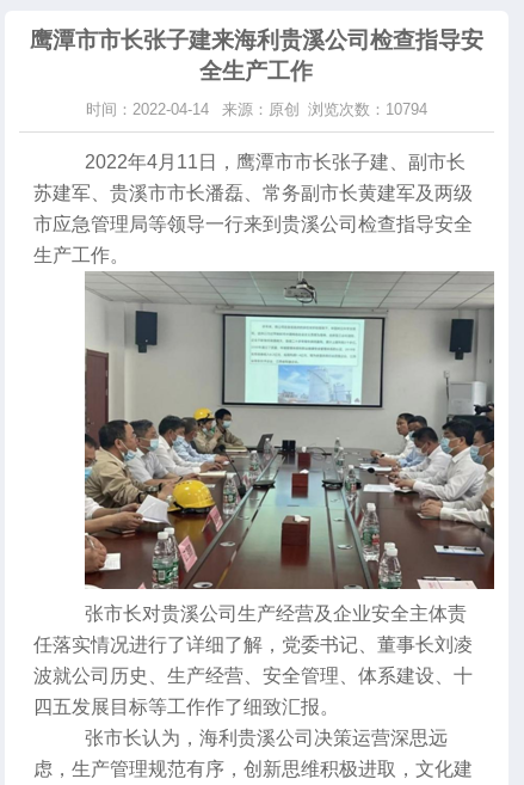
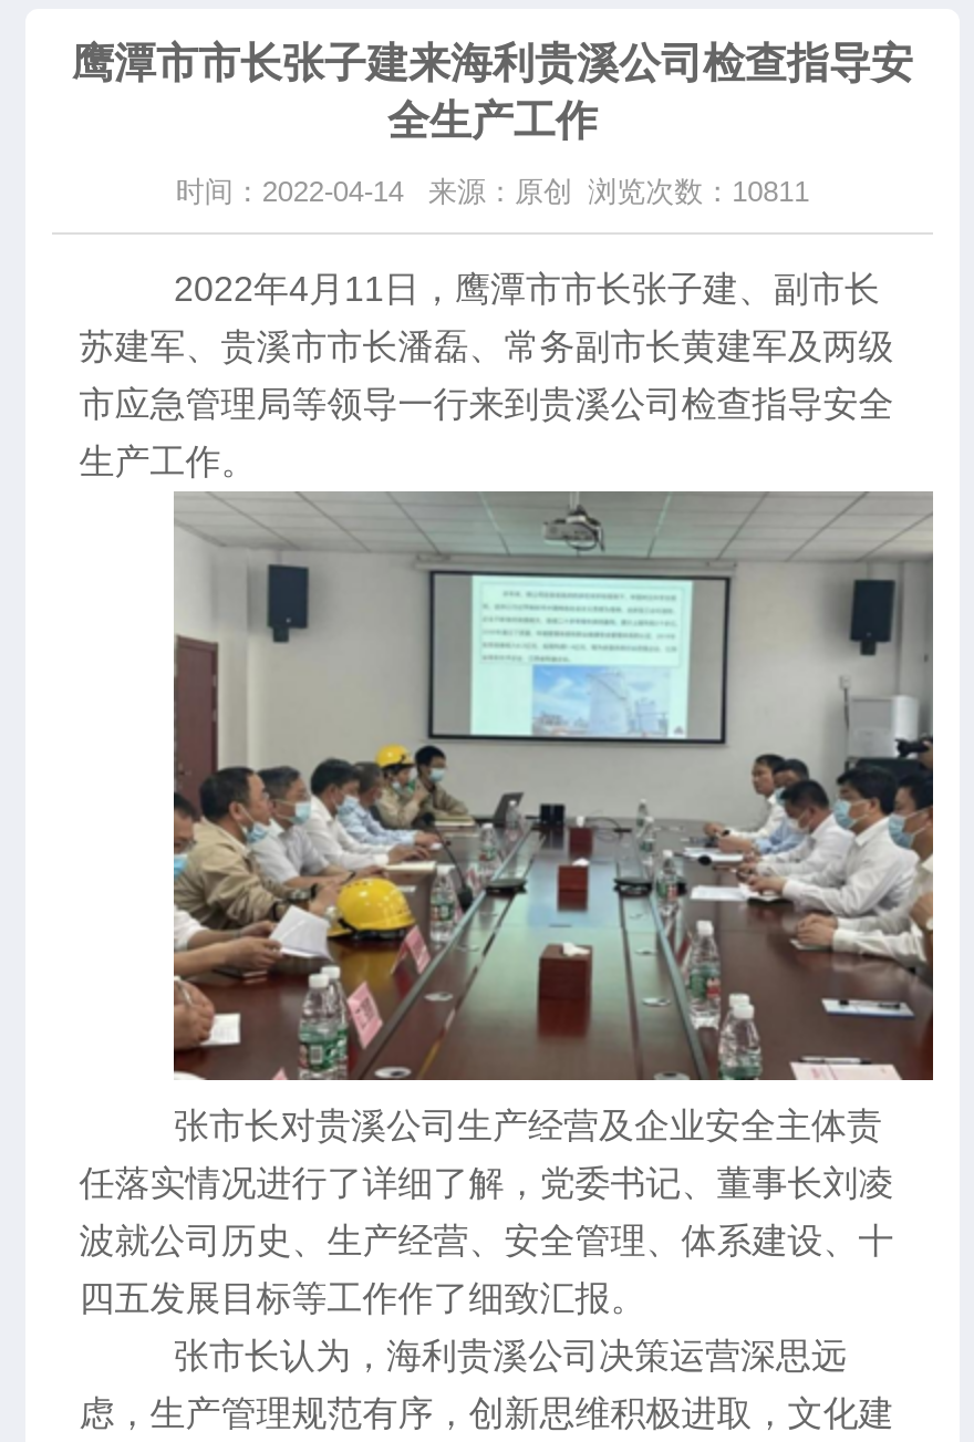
- 时间：2022-04-14 来源：原创 浏览次数：10794
+ 时间：2022-04-14 来源：原创 浏览次数：10811
